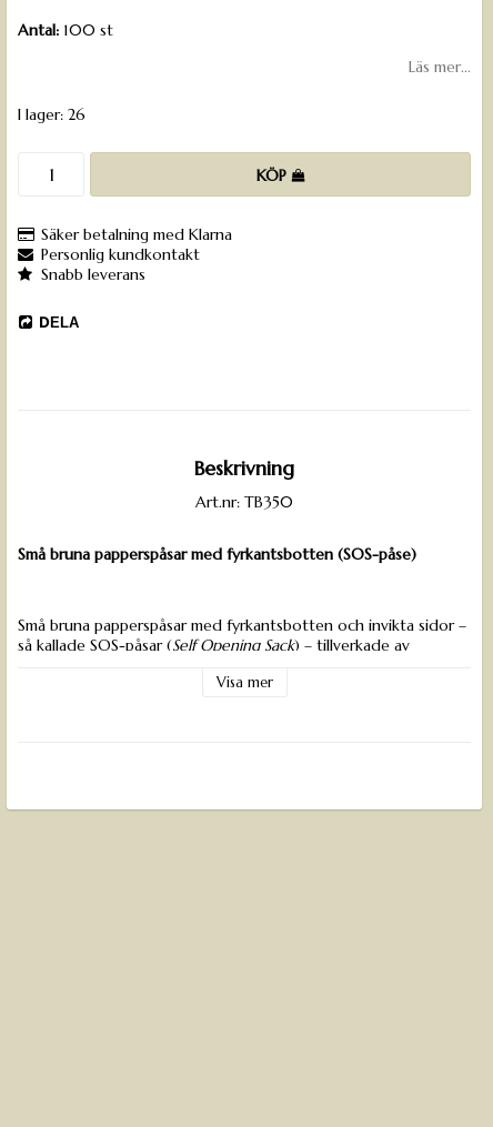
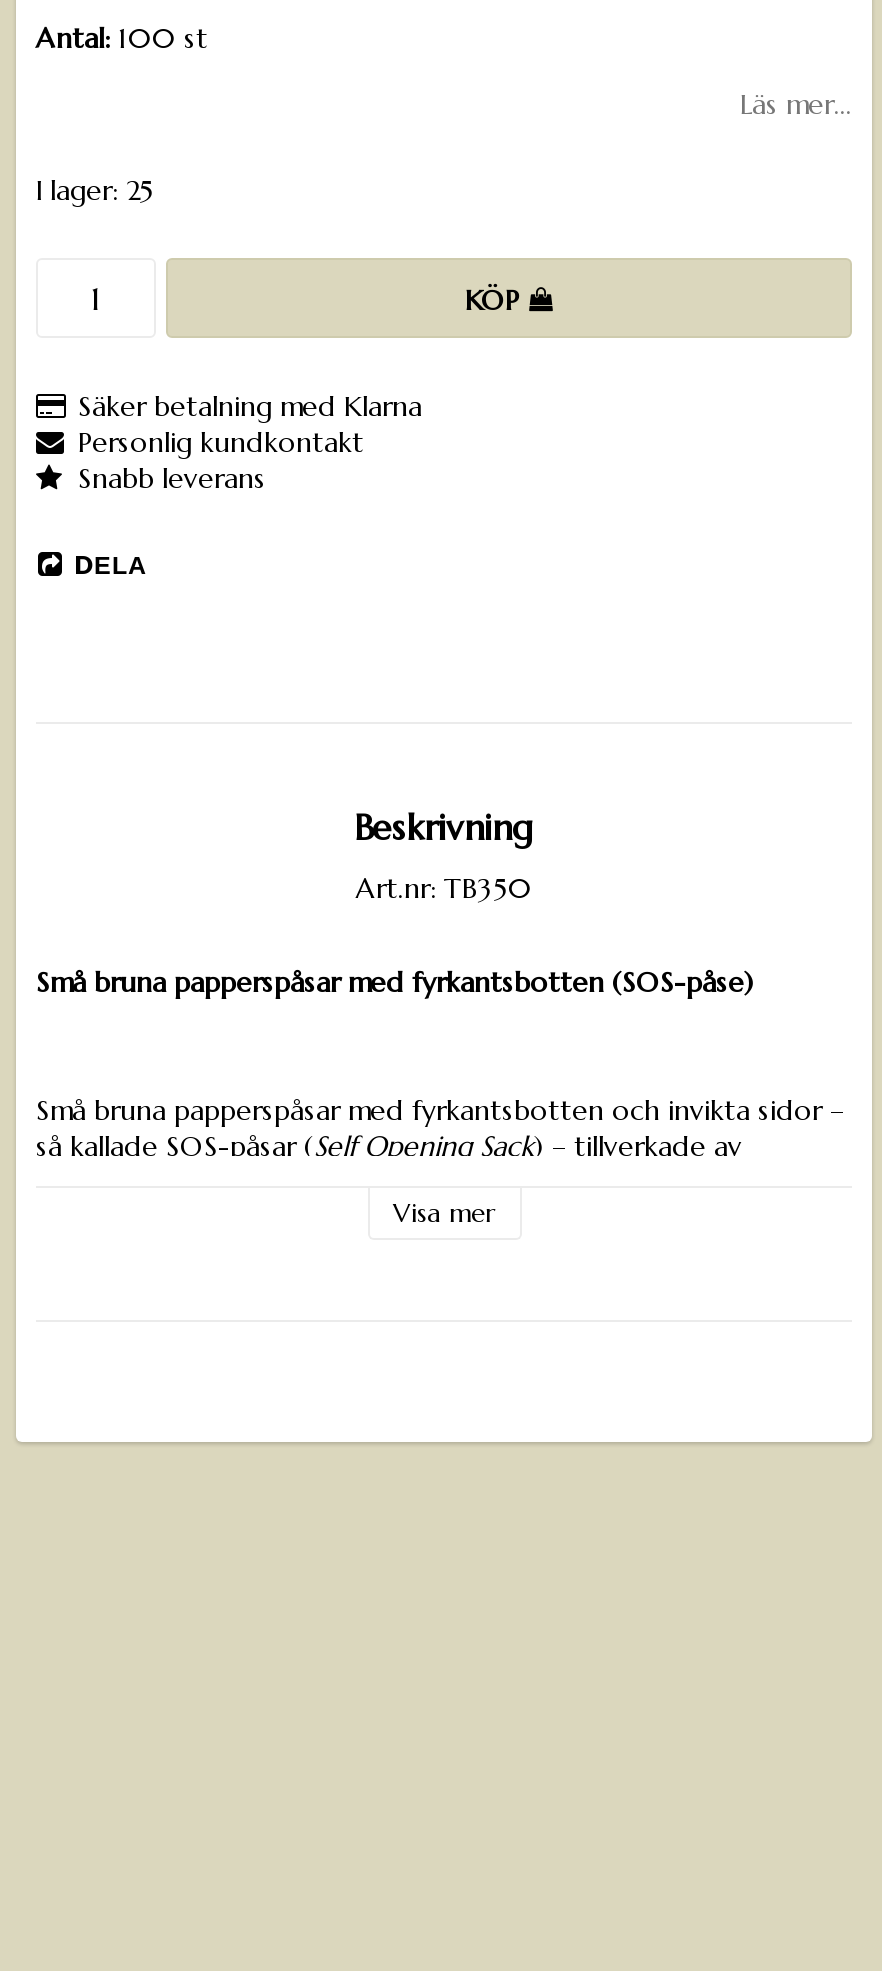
- I lager: 26
+ I lager: 25
